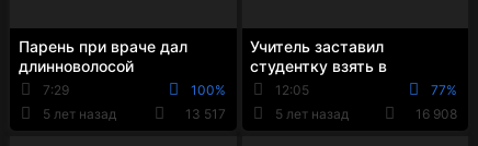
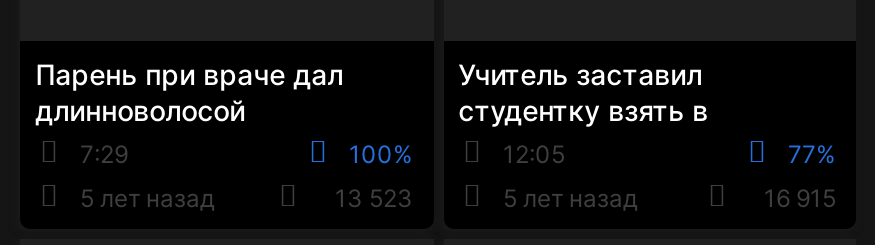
- 13 517
+ 13 523

- 16 908
+ 16 915
